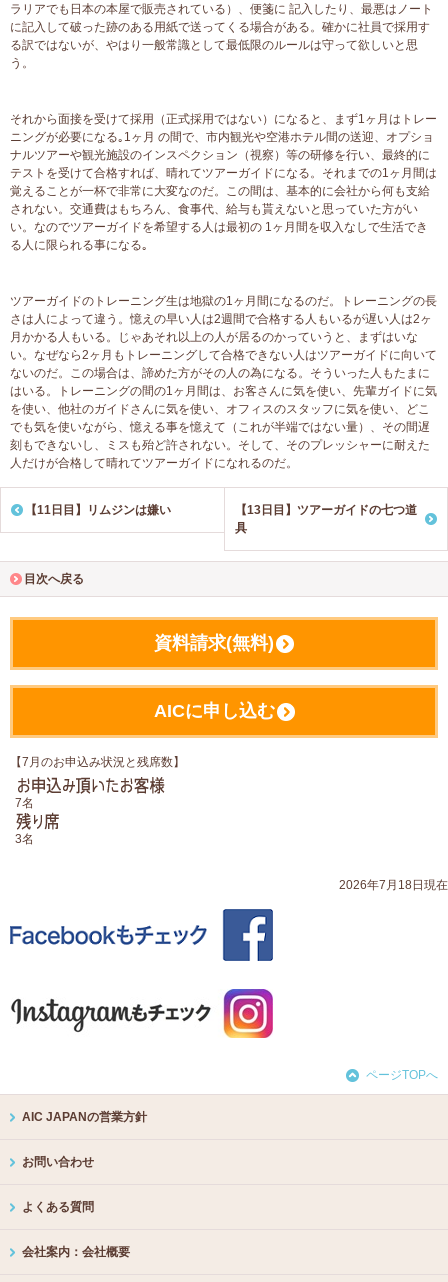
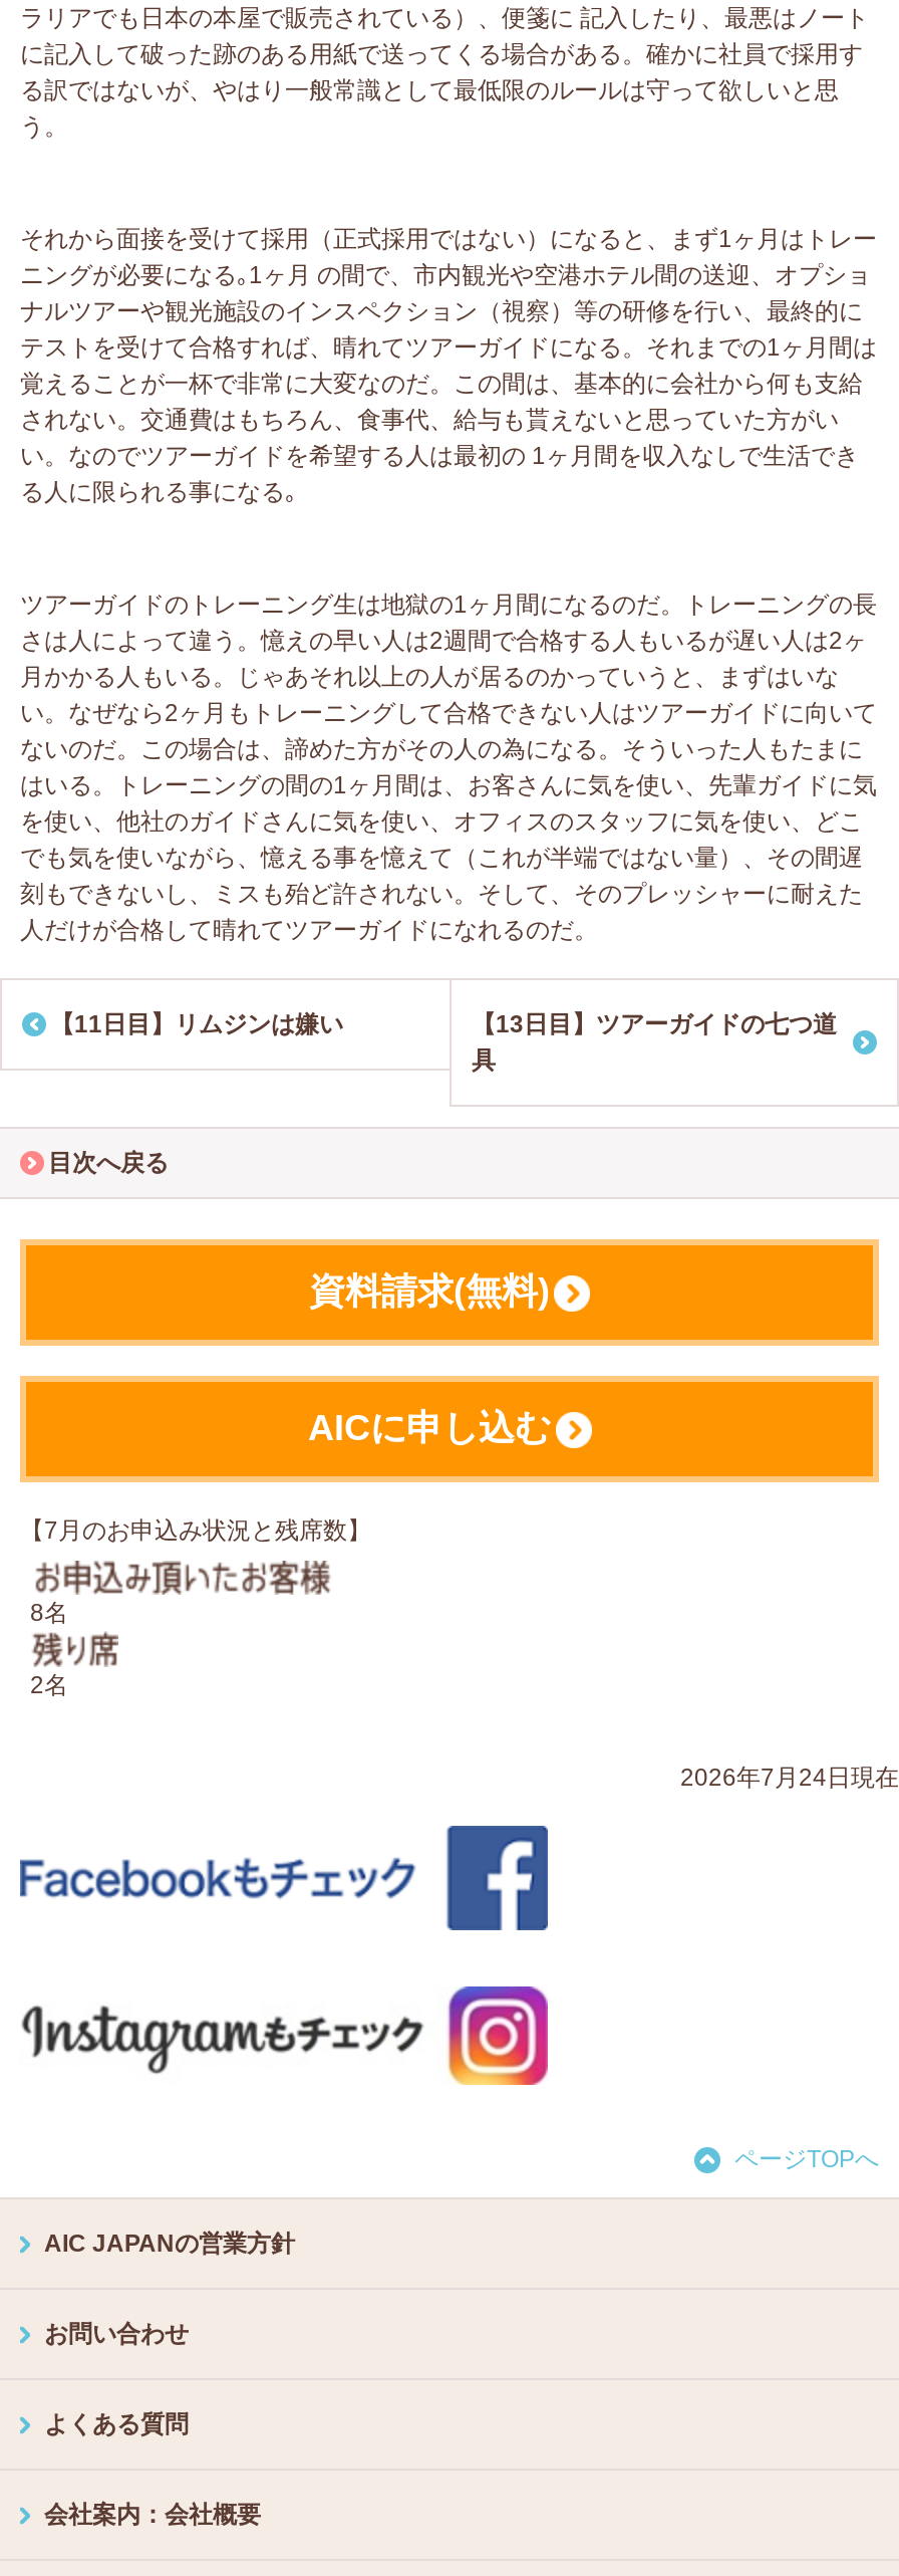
- 7名
+ 8名

- 3名
+ 2名

- 2026年7月18日現在
+ 2026年7月24日現在
